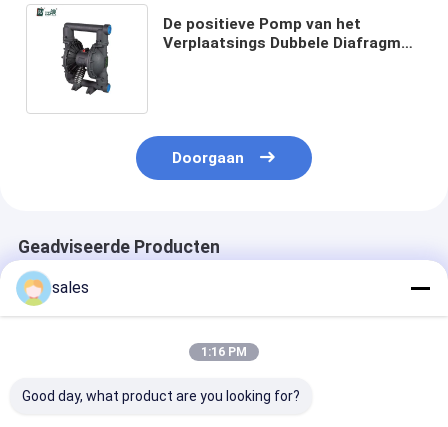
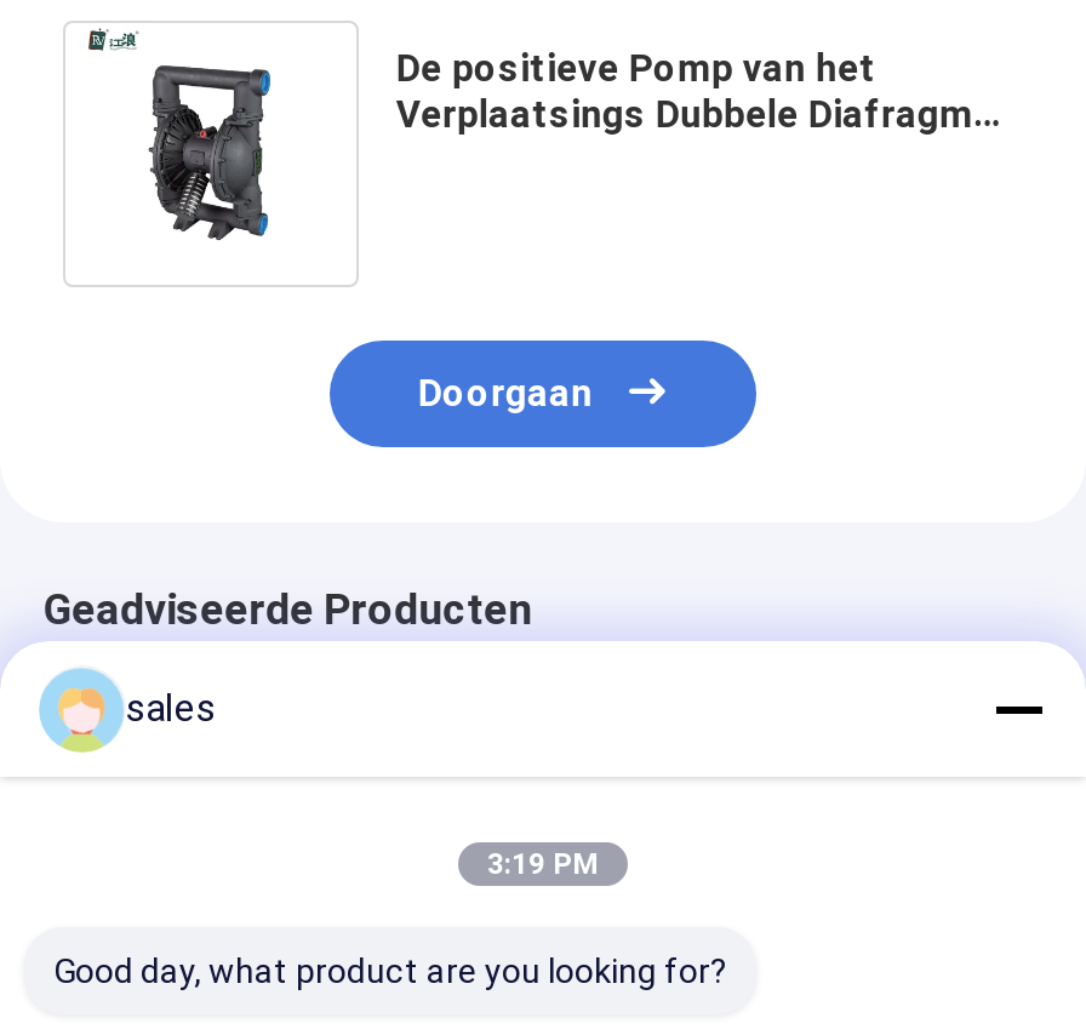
- 1:16 PM
+ 3:19 PM
